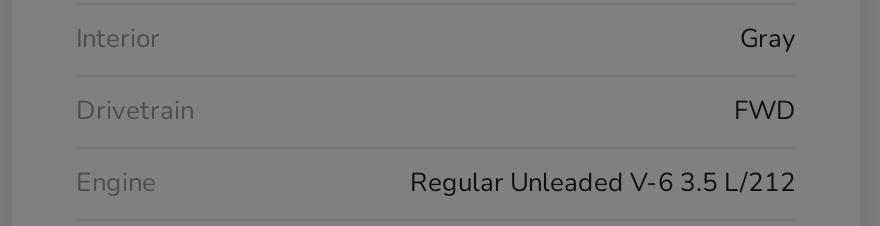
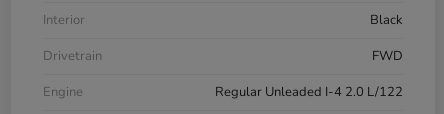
- Gray
+ Black

- Regular Unleaded V-6 3.5 L/212
+ Regular Unleaded I-4 2.0 L/122
